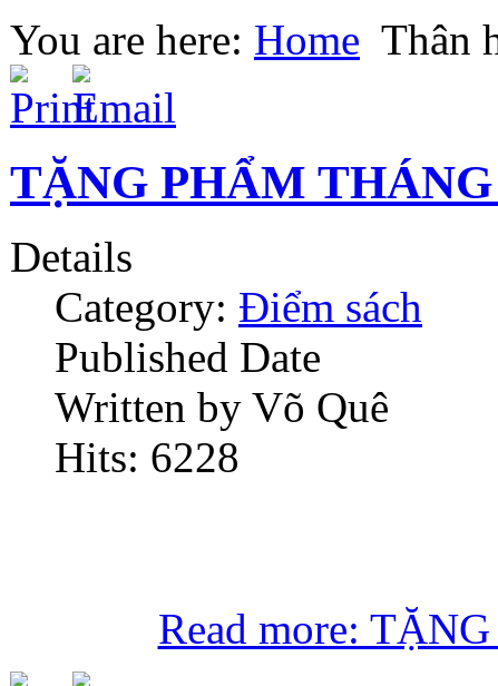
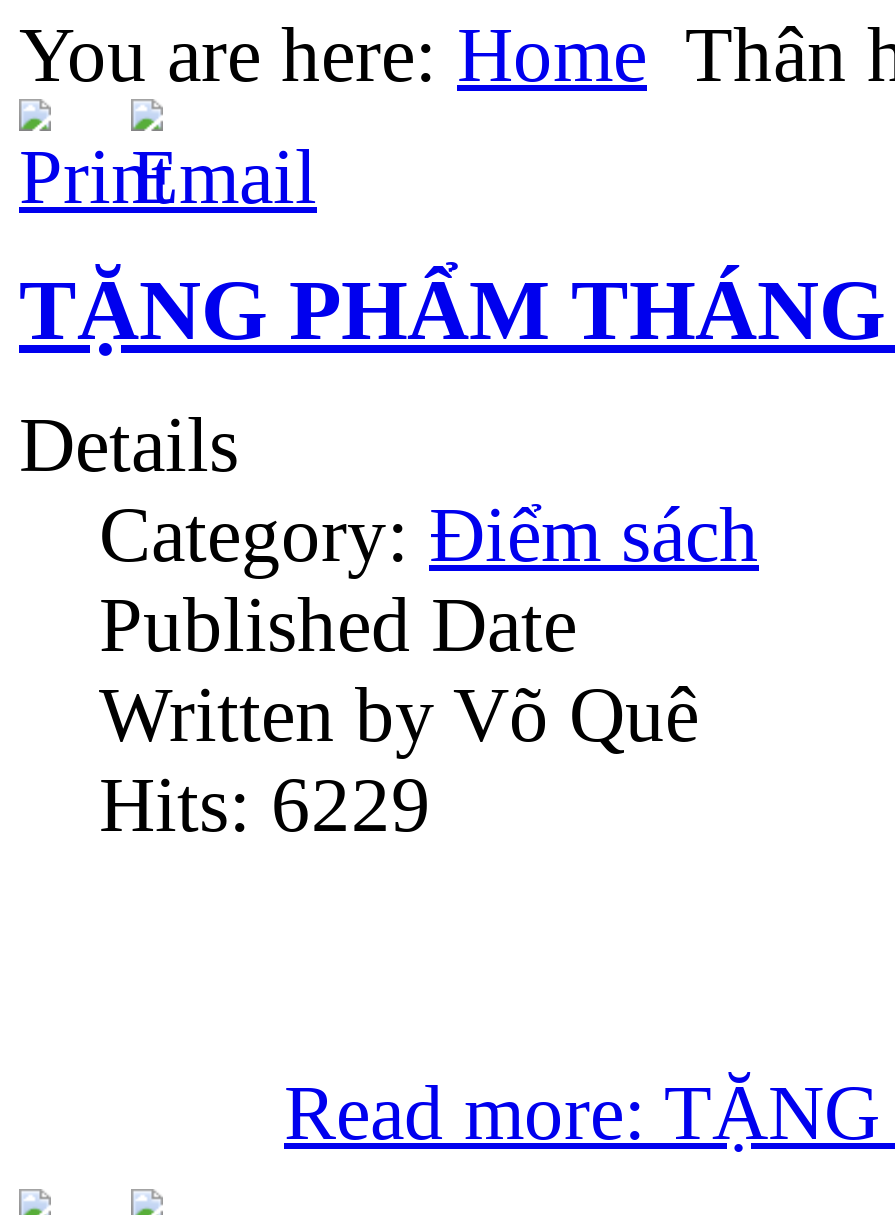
- Hits: 6228
+ Hits: 6229
